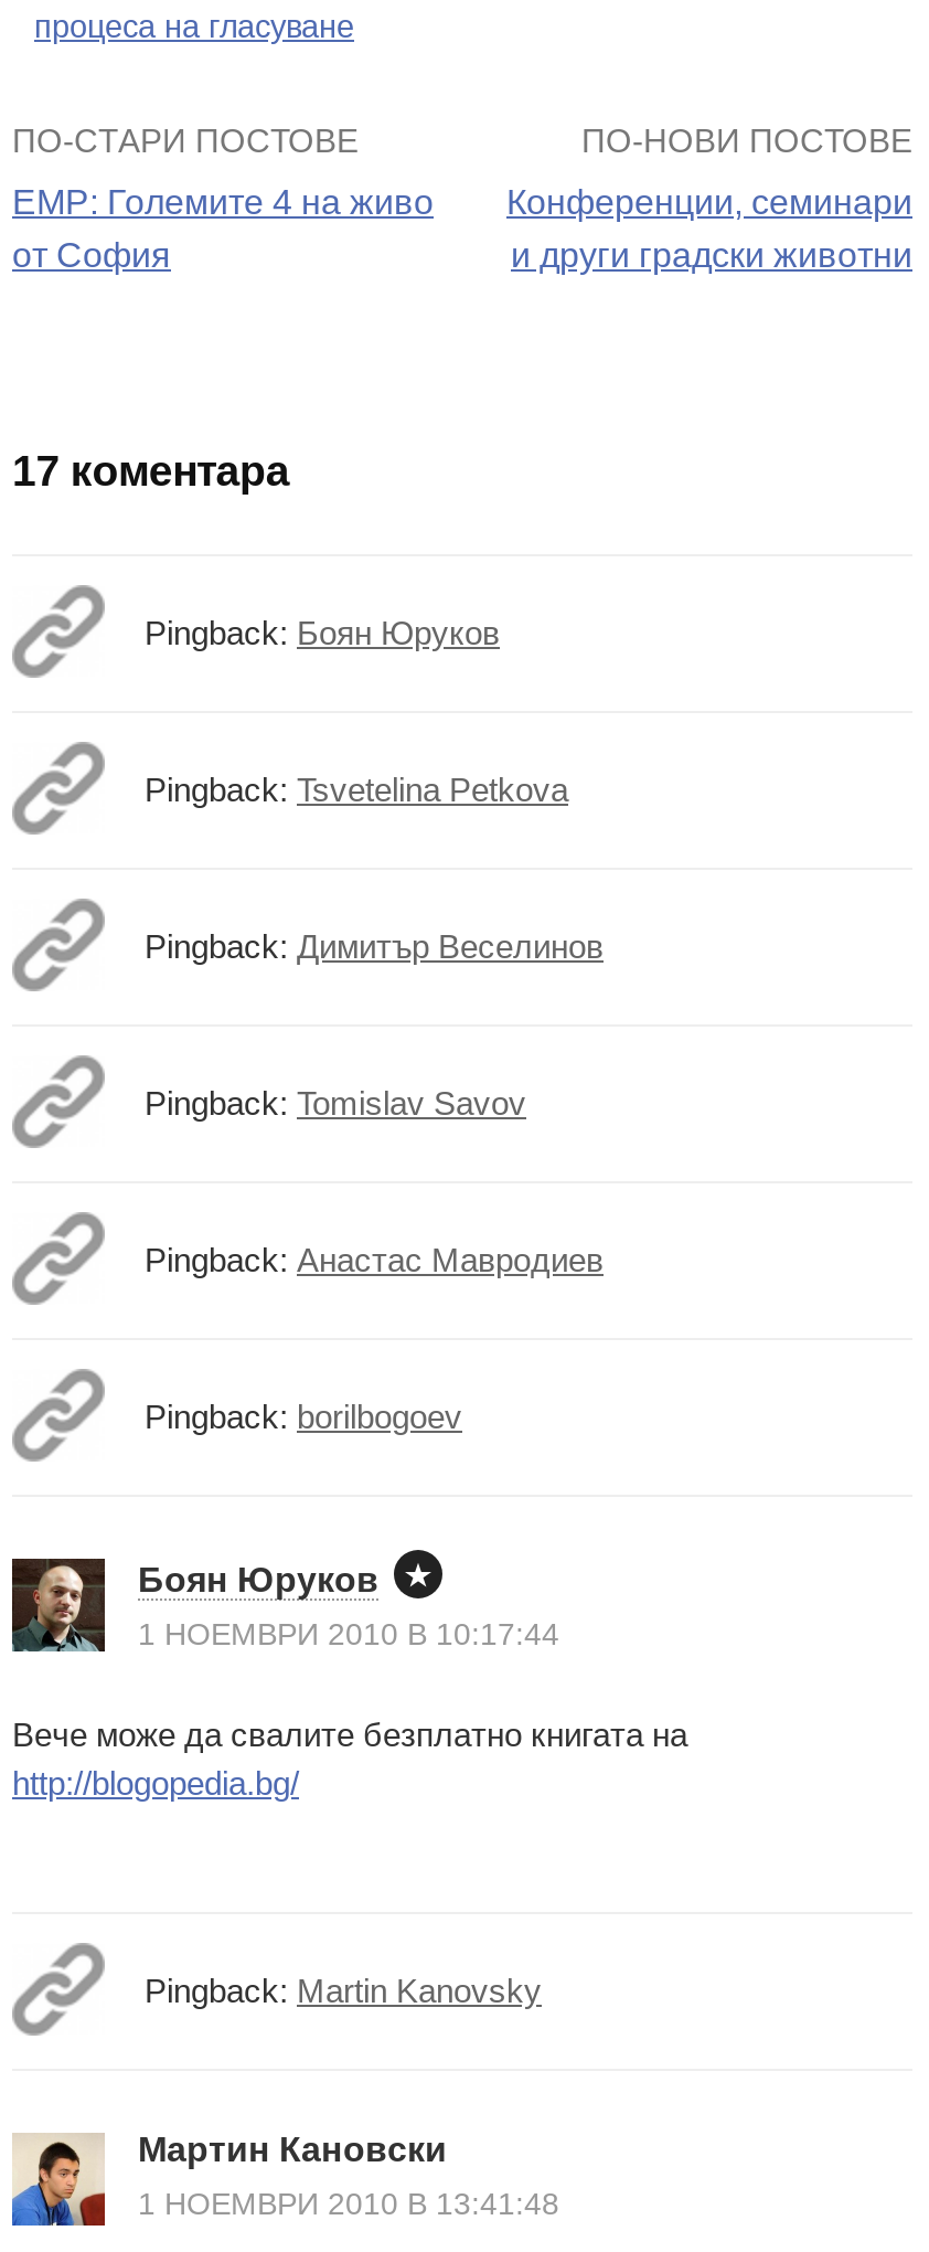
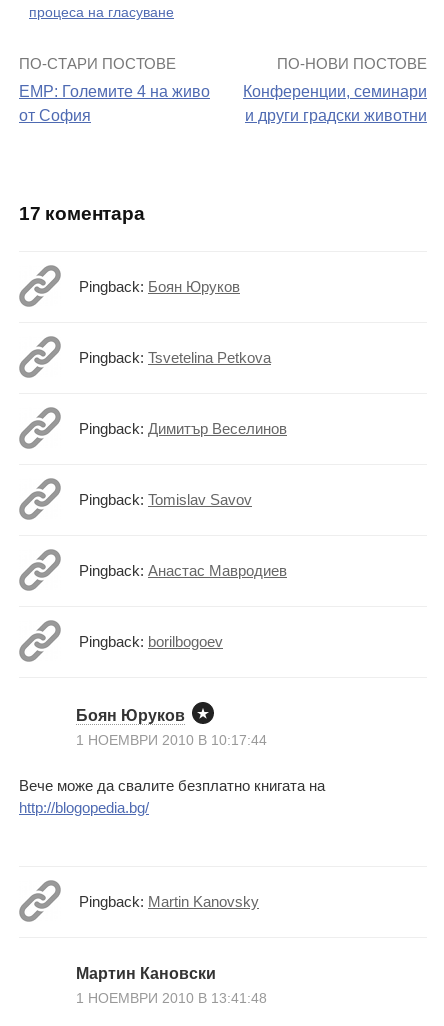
- [image]

- [image]
